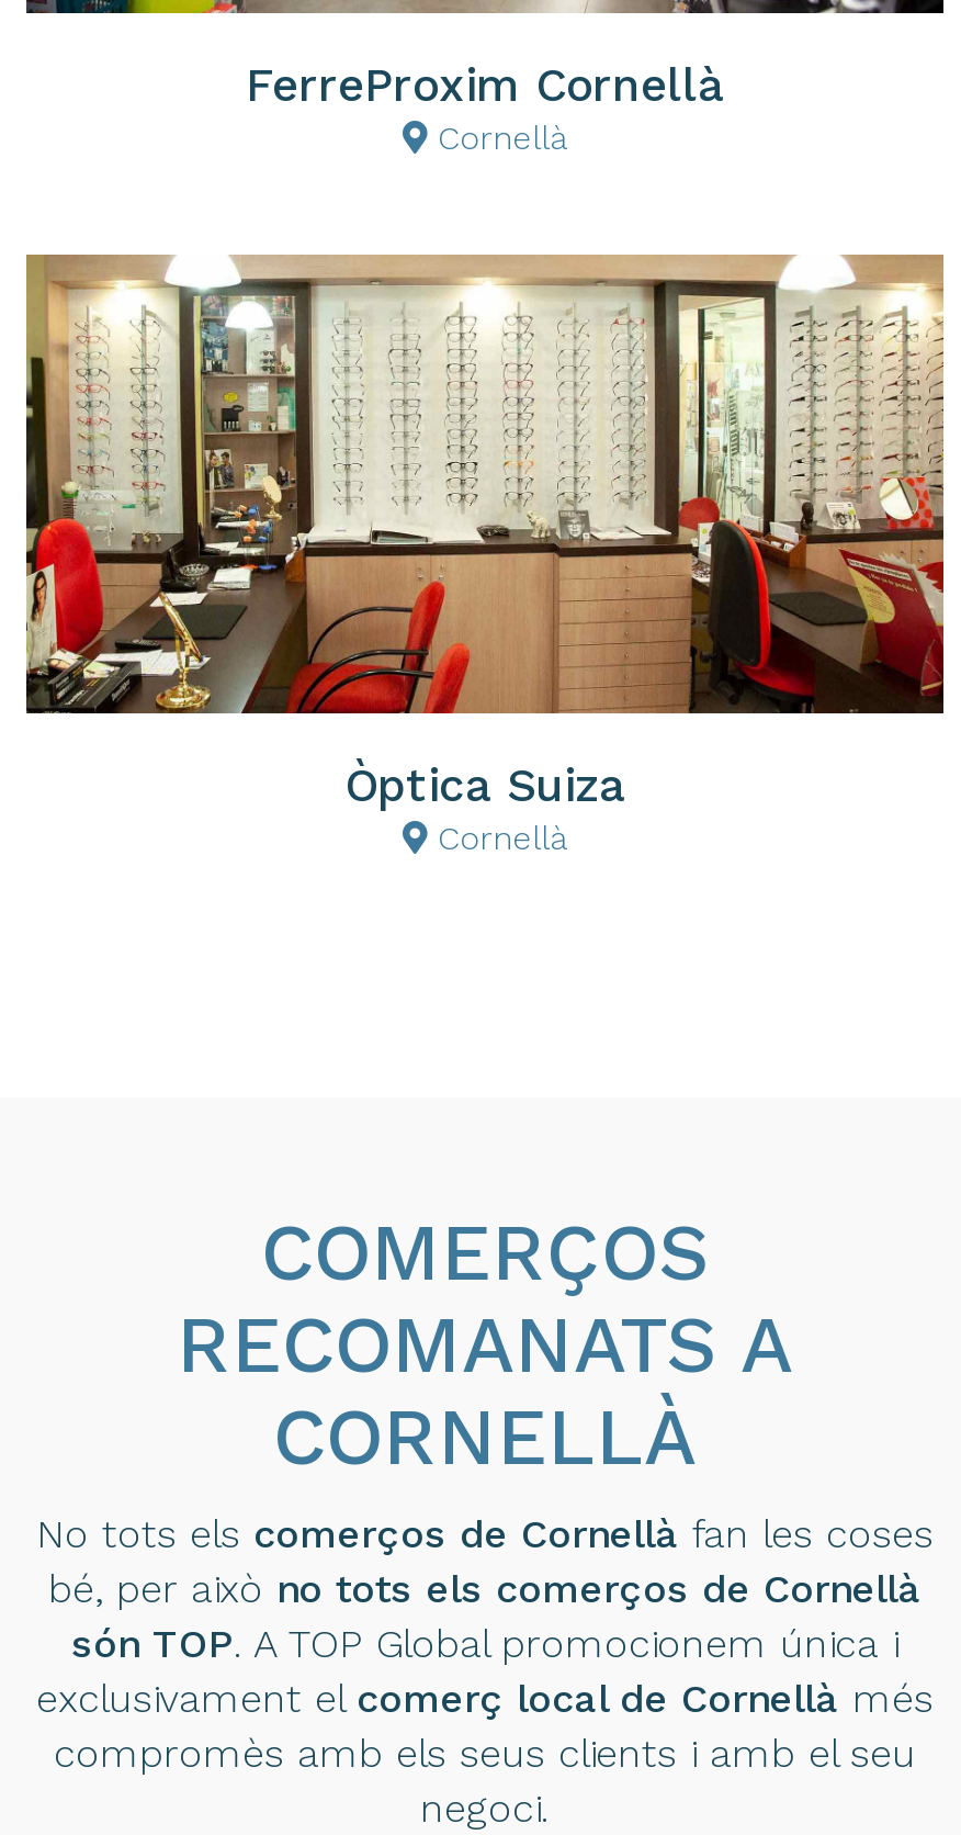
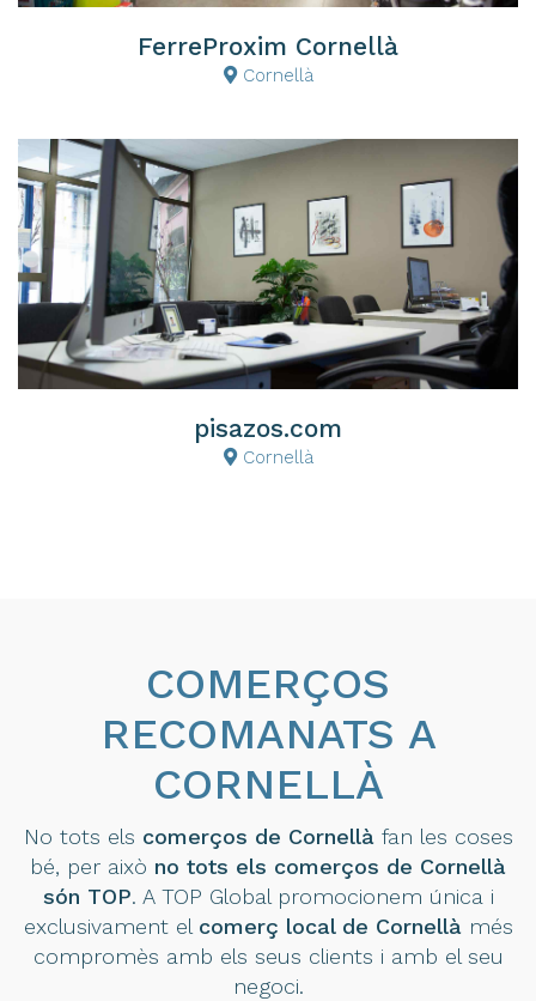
- [image]
- Òptica Suiza
+ [image]
+ pisazos.com
